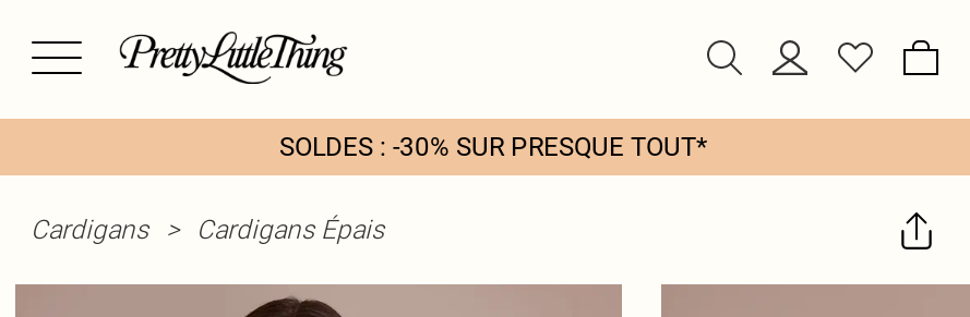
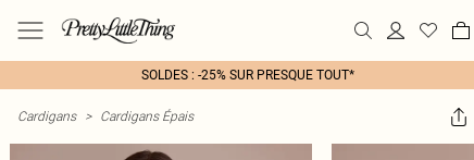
- SOLDES : -30% SUR PRESQUE TOUT*
+ SOLDES : -25% SUR PRESQUE TOUT*
